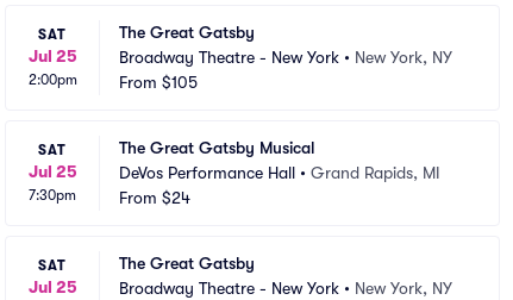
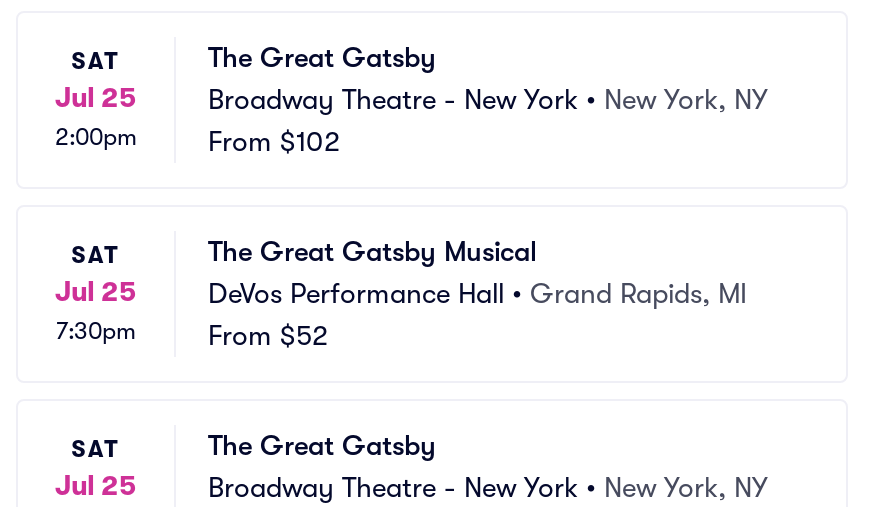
- From $105
+ From $102

- From $24
+ From $52
